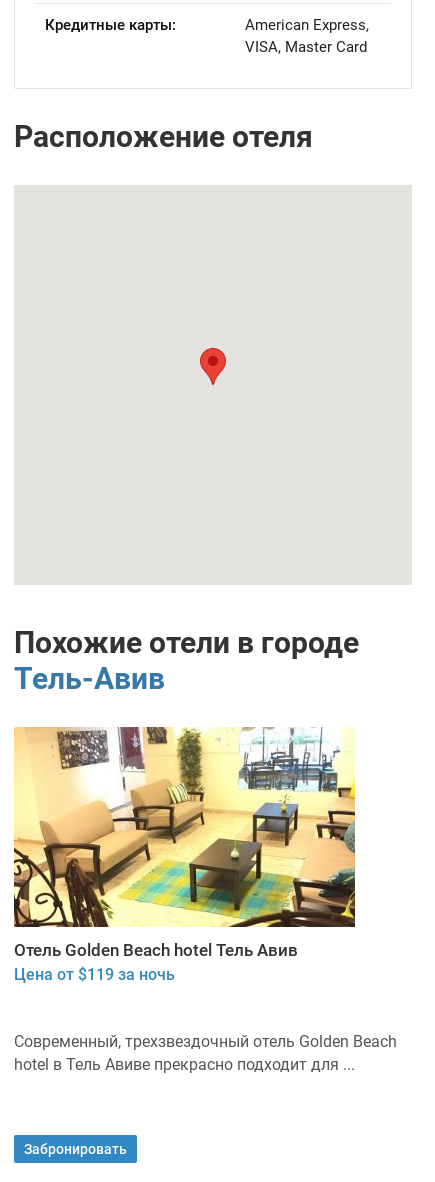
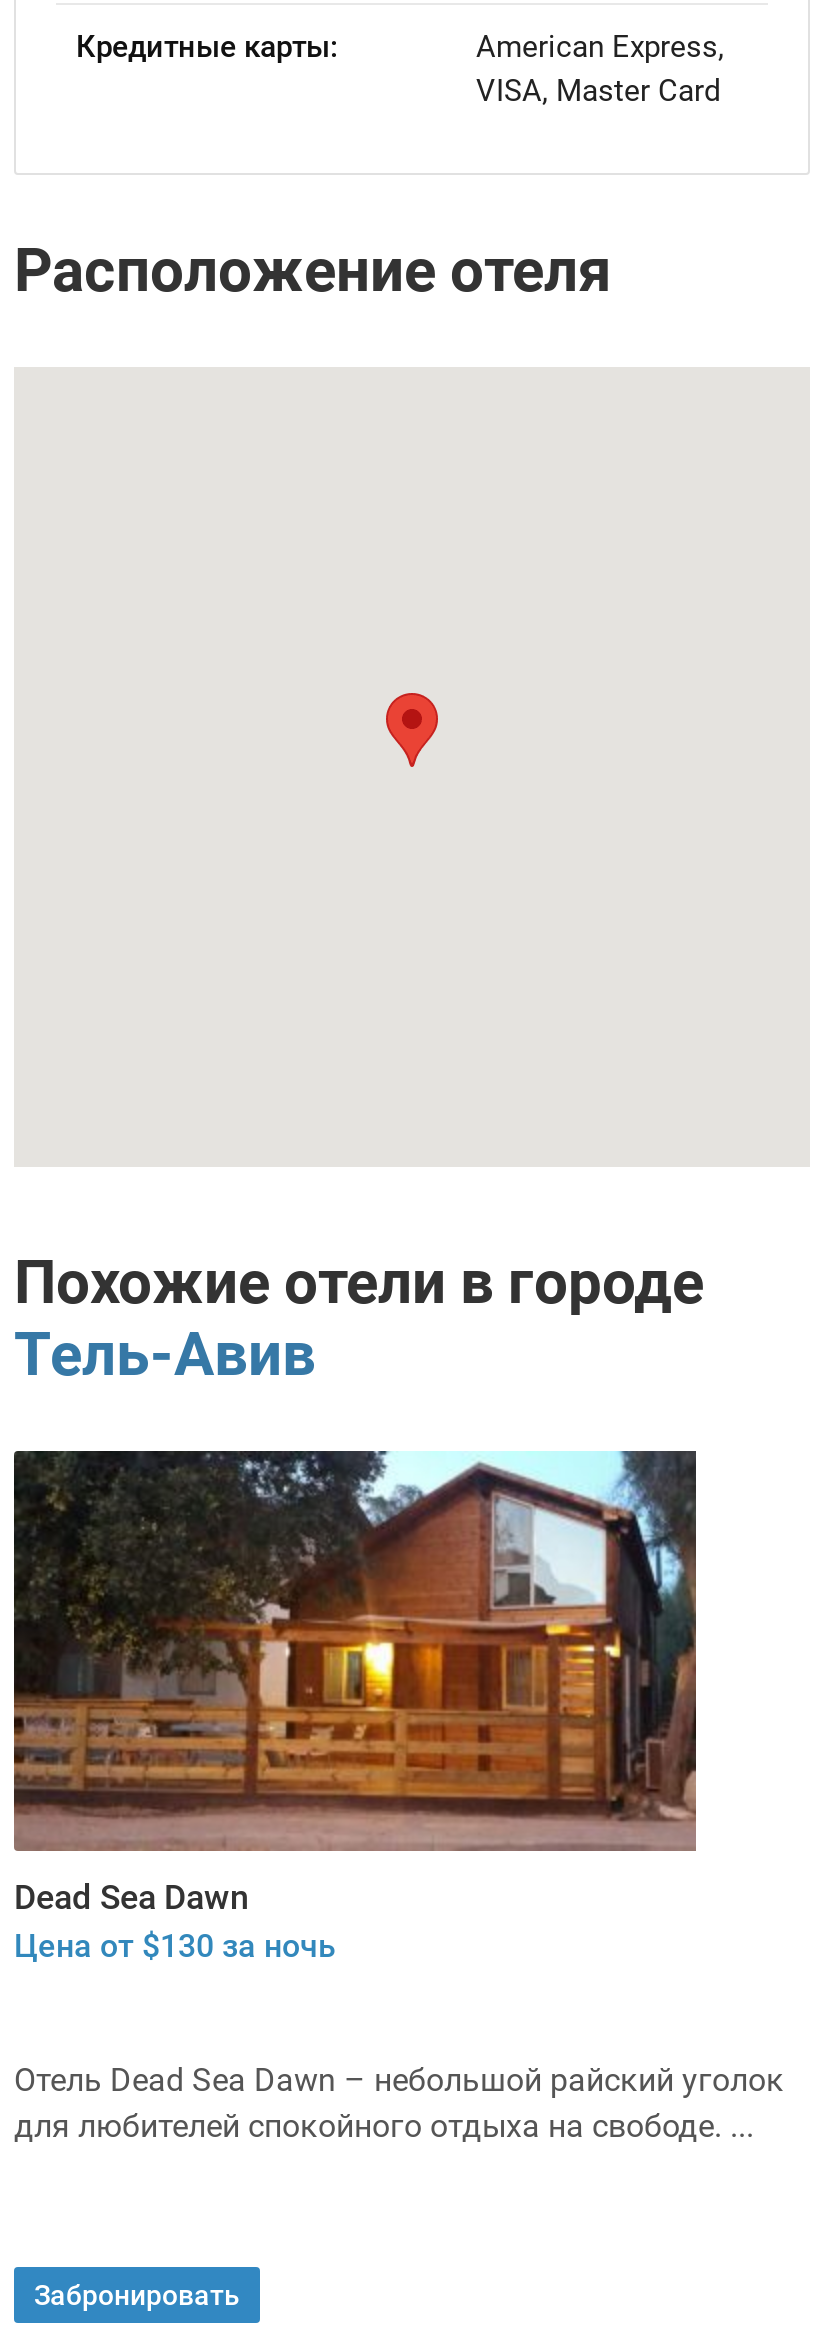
- [image]
- Отель Golden Beach hotel Тель Авив
- Цена от $119 за ночь
+ [image]
+ Dead Sea Dawn
+ Цена от $130 за ночь

- Современный, трехзвездочный отель Golden Beach
- hotel в Тель Авиве прекрасно подходит для ...
+ Отель Dead Sea Dawn – небольшой райский уголок
+ для любителей спокойного отдыха на свободе. ...
